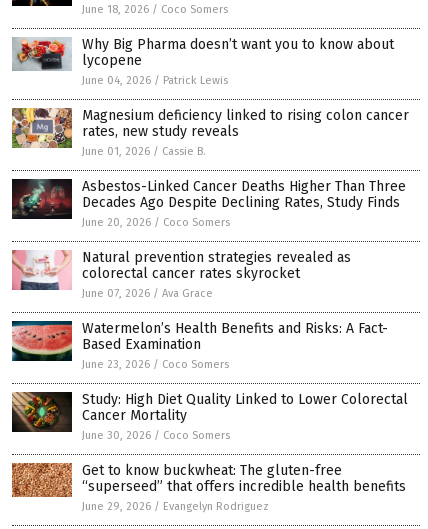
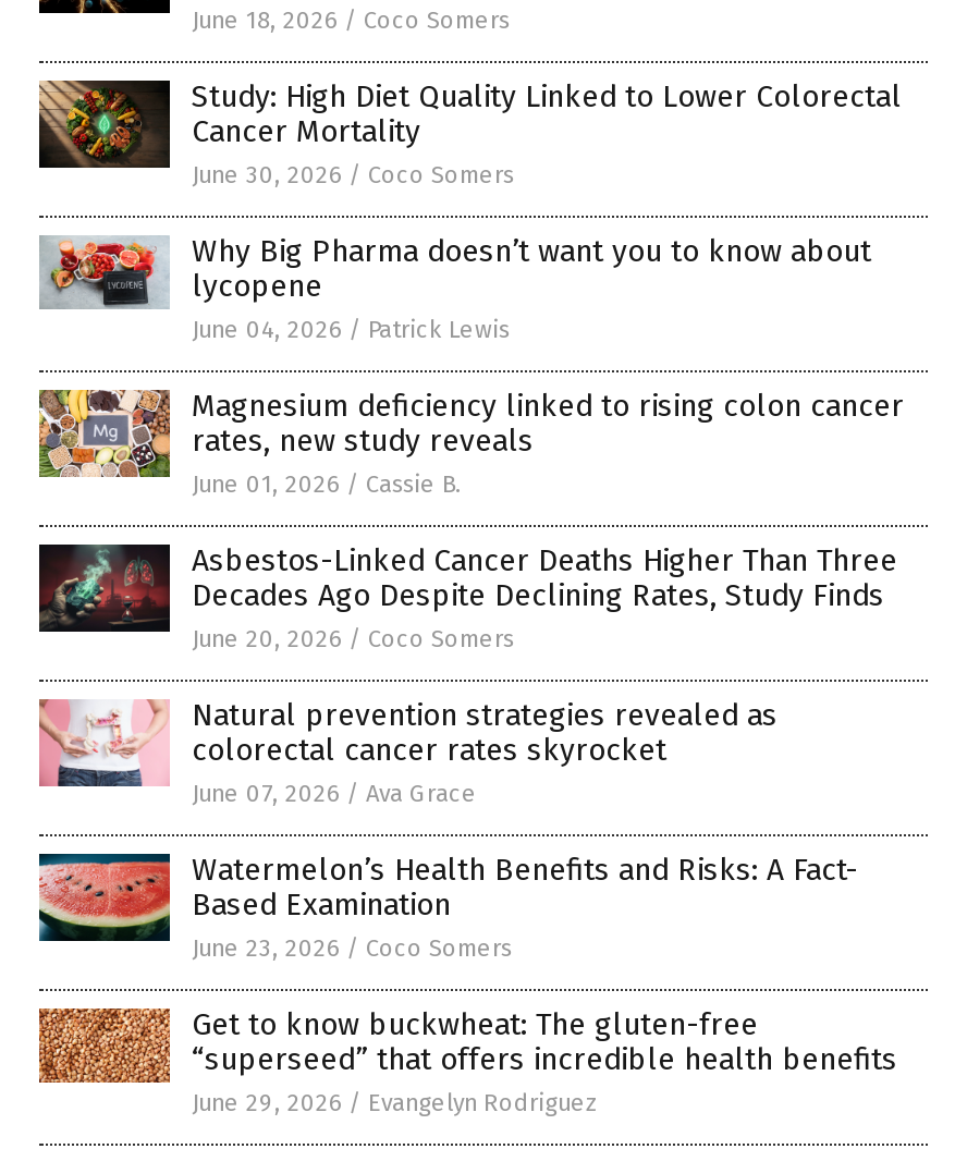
moved down: [image] | Why Big Pharma doesn’t want you to know about | lycopene | ... | Based Examination | June 23, 2026 / Coco Somers

moved up: [image] | Study: High Diet Quality Linked to Lower Colorectal | Cancer Mortality | June 30, 2026 / Coco Somers
